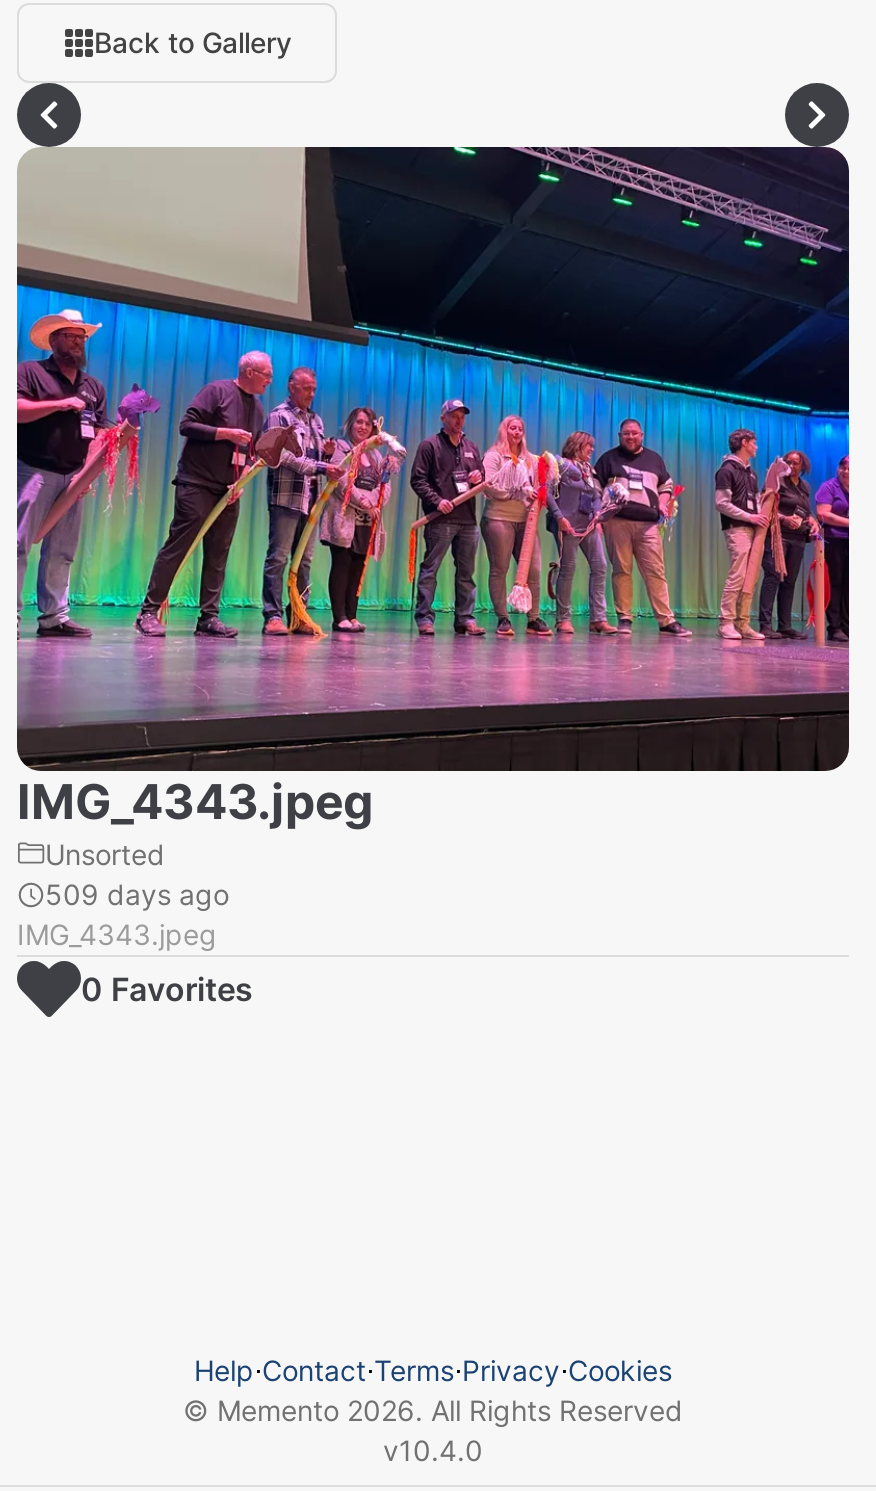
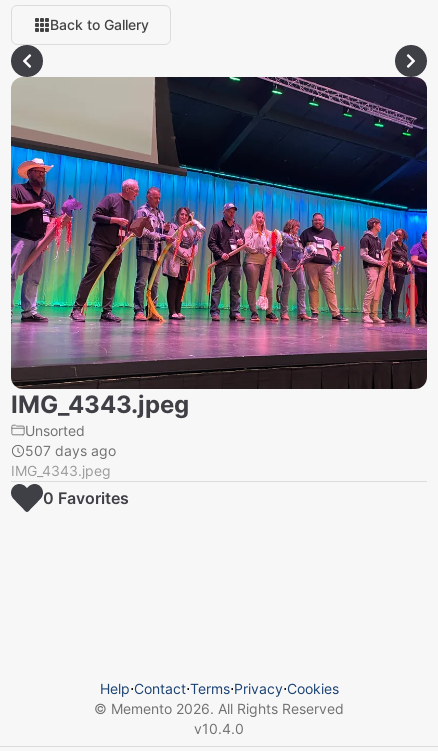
- 509 days ago
+ 507 days ago
